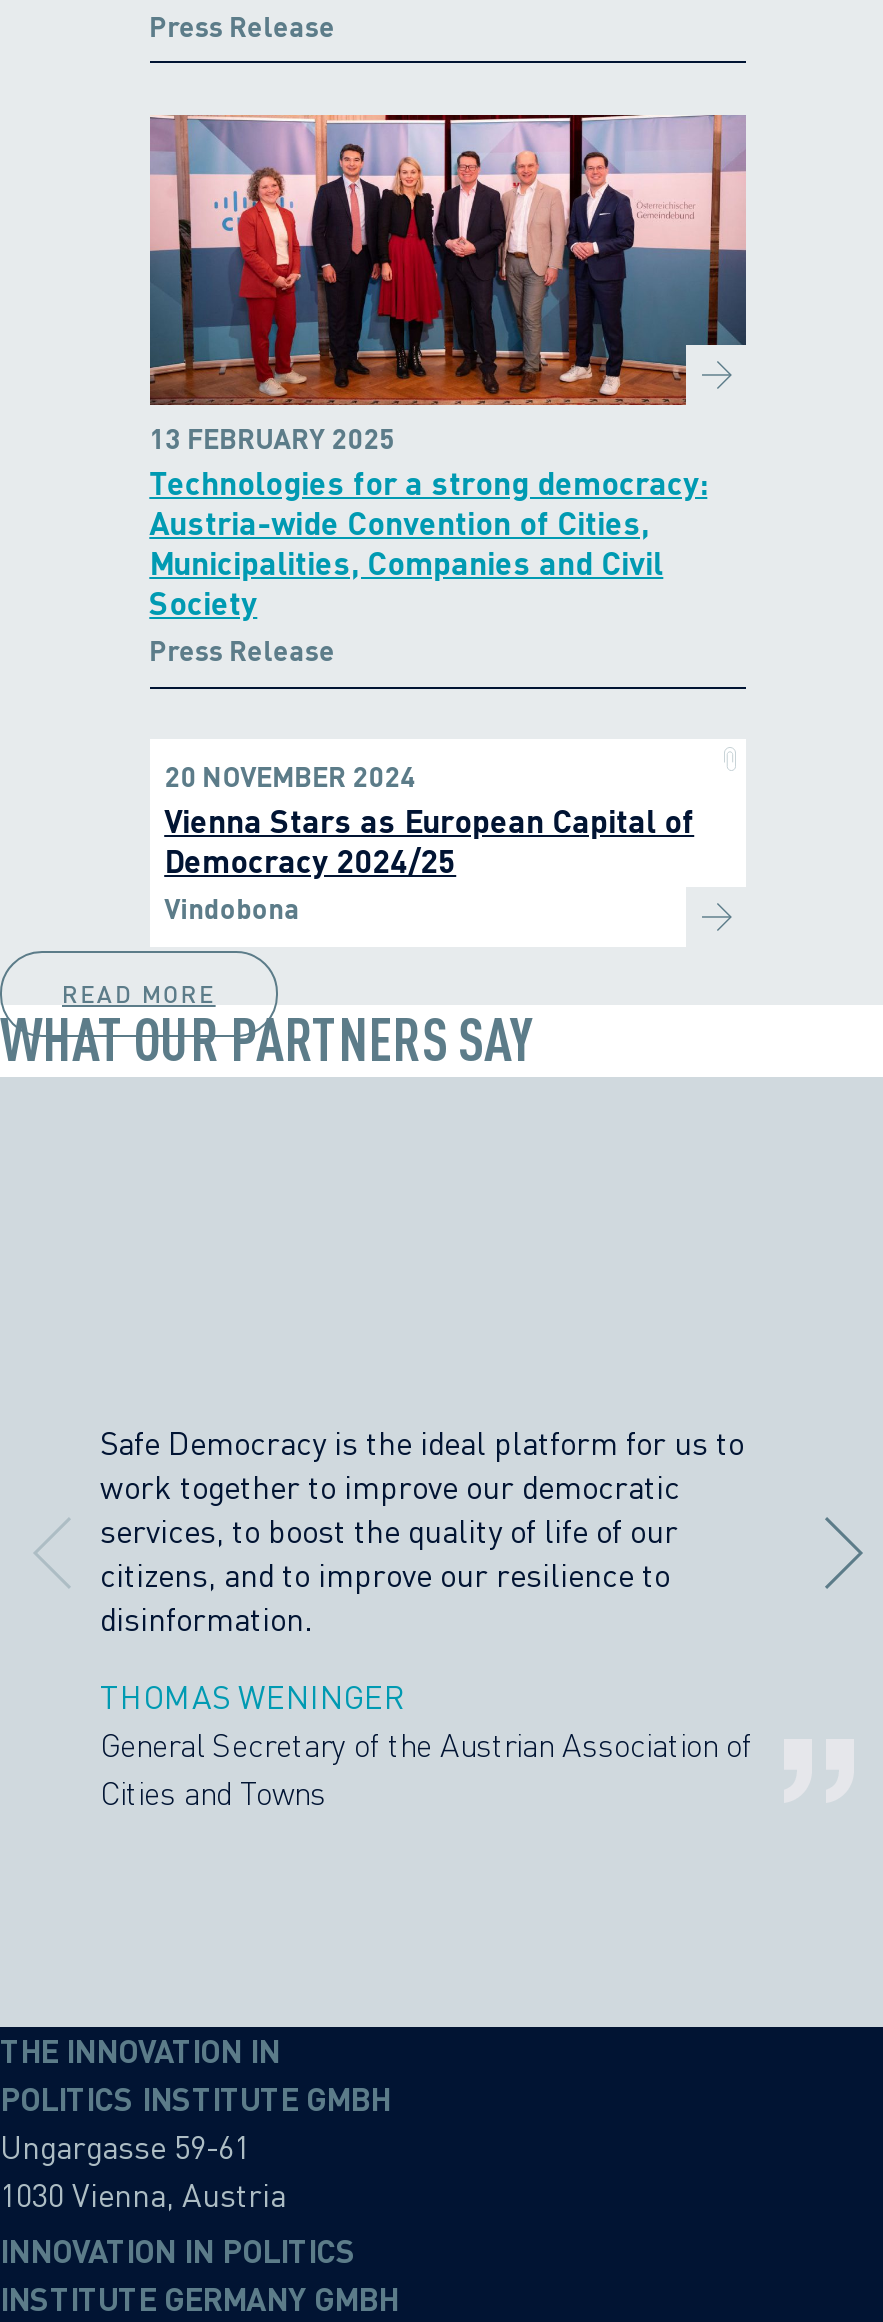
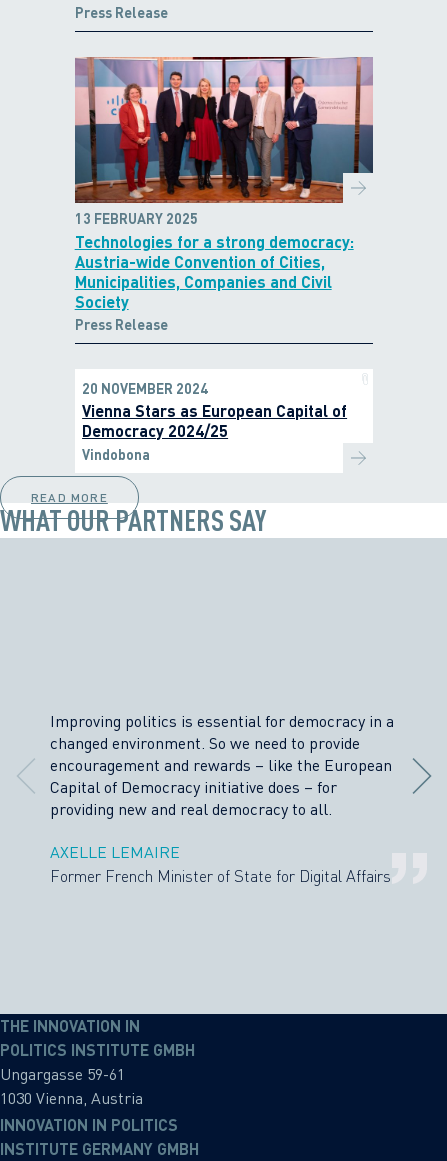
- Safe Democracy is the ideal platform for us to
- work together to improve our democratic
- services, to boost the quality of life of our
- citizens, and to improve our resilience to
- disinformation.
+ Improving politics is essential for democracy in a
+ changed environment. So we need to provide
+ encouragement and rewards – like the European
+ Capital of Democracy initiative does – for
+ providing new and real democracy to all.

- THOMAS WENINGER
- General Secretary of the Austrian Association of
- Cities and Towns
+ AXELLE LEMAIRE
+ Former French Minister of State for Digital Affairs
